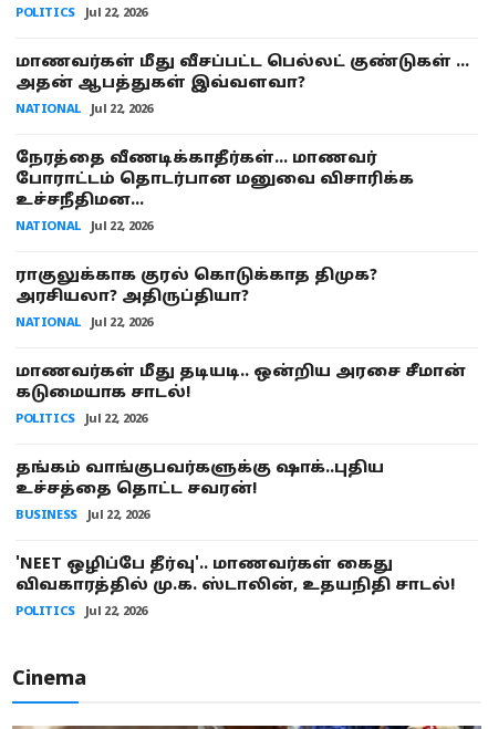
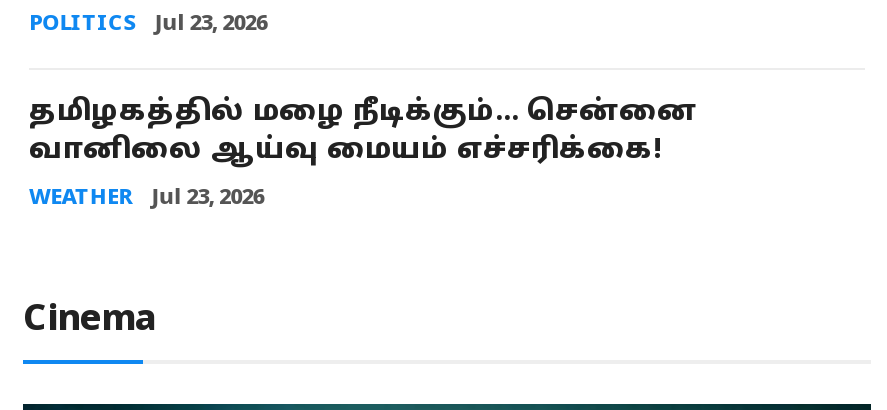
- Jul 22, 2026
- மாணவர்கள் மீது வீசப்பட்ட பெல்லட் குண்டுகள் ...
- அதன் ஆபத்துகள் இவ்வளவா?
- NATIONAL
- Jul 22, 2026
- நேரத்தை வீணடிக்காதீர்கள்... மாணவர்
- போராட்டம் தொடர்பான மனுவை விசாரிக்க
- உச்சநீதிமன...
- NATIONAL
- Jul 22, 2026
- ராகுலுக்காக குரல் கொடுக்காத திமுக?
- அரசியலா? அதிருப்தியா?
- NATIONAL
- Jul 22, 2026
- மாணவர்கள் மீது தடியடி.. ஒன்றிய அரசை சீமான்
- கடுமையாக சாடல்!
- POLITICS
- Jul 22, 2026
- தங்கம் வாங்குபவர்களுக்கு ஷாக்..புதிய
- உச்சத்தை தொட்ட சவரன்!
- BUSINESS
- Jul 22, 2026
- 'NEET ஒழிப்பே தீர்வு'.. மாணவர்கள் கைது
- விவகாரத்தில் மு.க. ஸ்டாலின், உதயநிதி சாடல்!
- POLITICS
- Jul 22, 2026
+ Jul 23, 2026
+ தமிழகத்தில் மழை நீடிக்கும்... சென்னை
+ வானிலை ஆய்வு மையம் எச்சரிக்கை!
+ WEATHER
+ Jul 23, 2026
